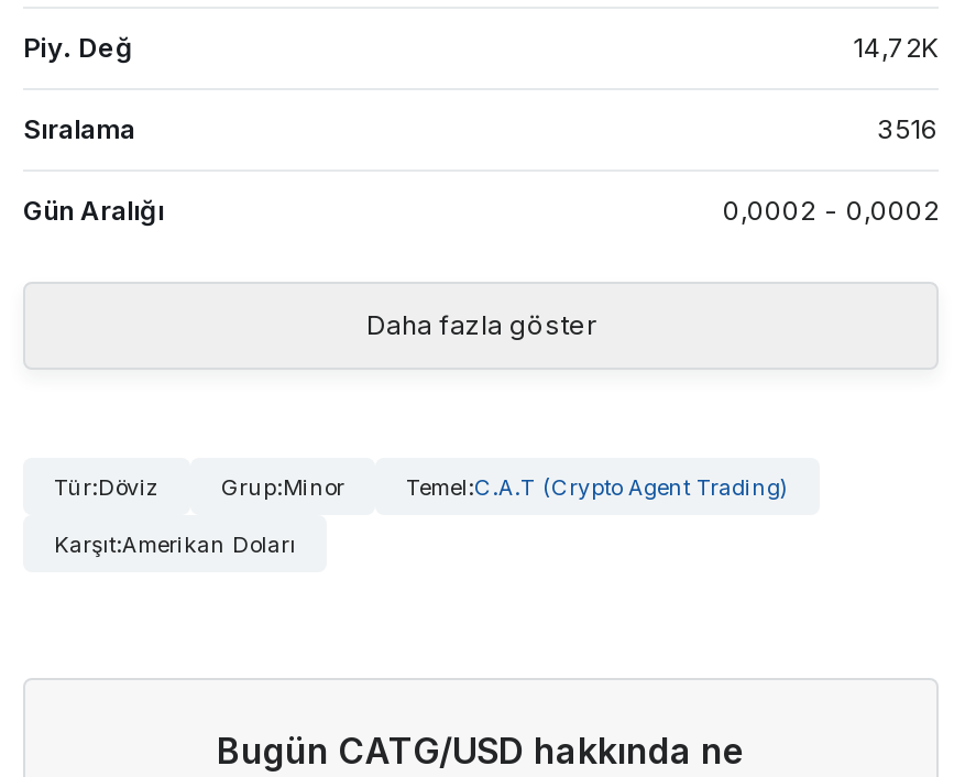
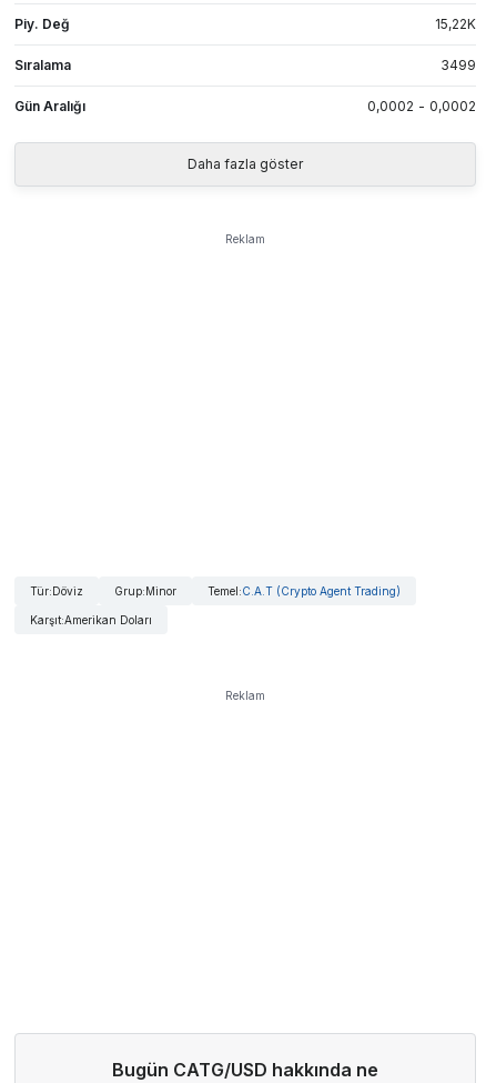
- 14,72K
+ 15,22K

- 3516
+ 3499

+ Reklam

+ Reklam
